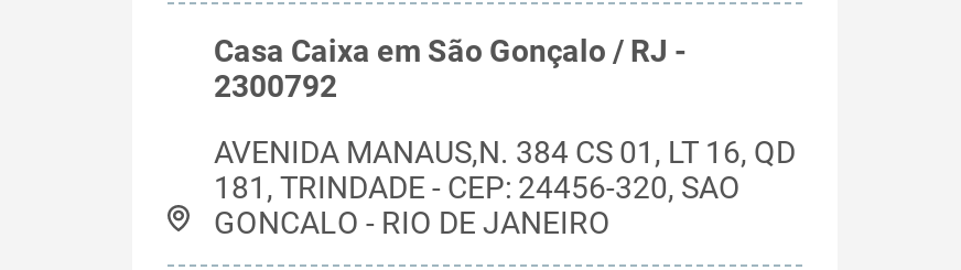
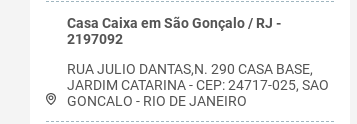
- 2300792
+ 2197092

- AVENIDA MANAUS,N. 384 CS 01, LT 16, QD
- 181, TRINDADE - CEP: 24456-320, SAO
+ RUA JULIO DANTAS,N. 290 CASA BASE,
+ JARDIM CATARINA - CEP: 24717-025, SAO
